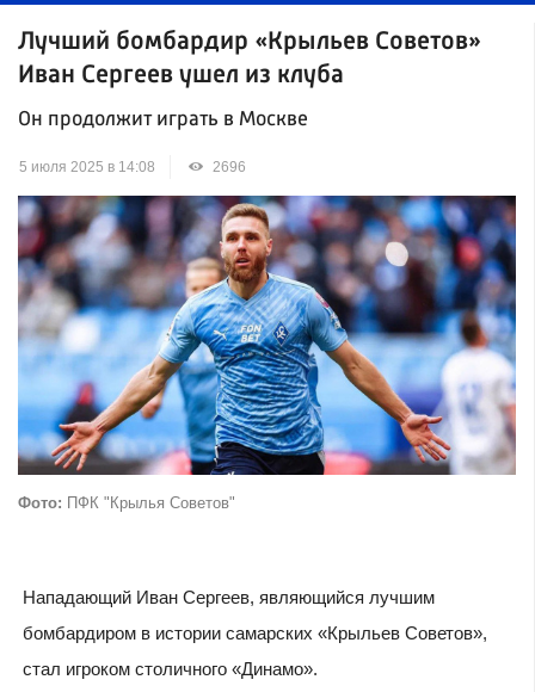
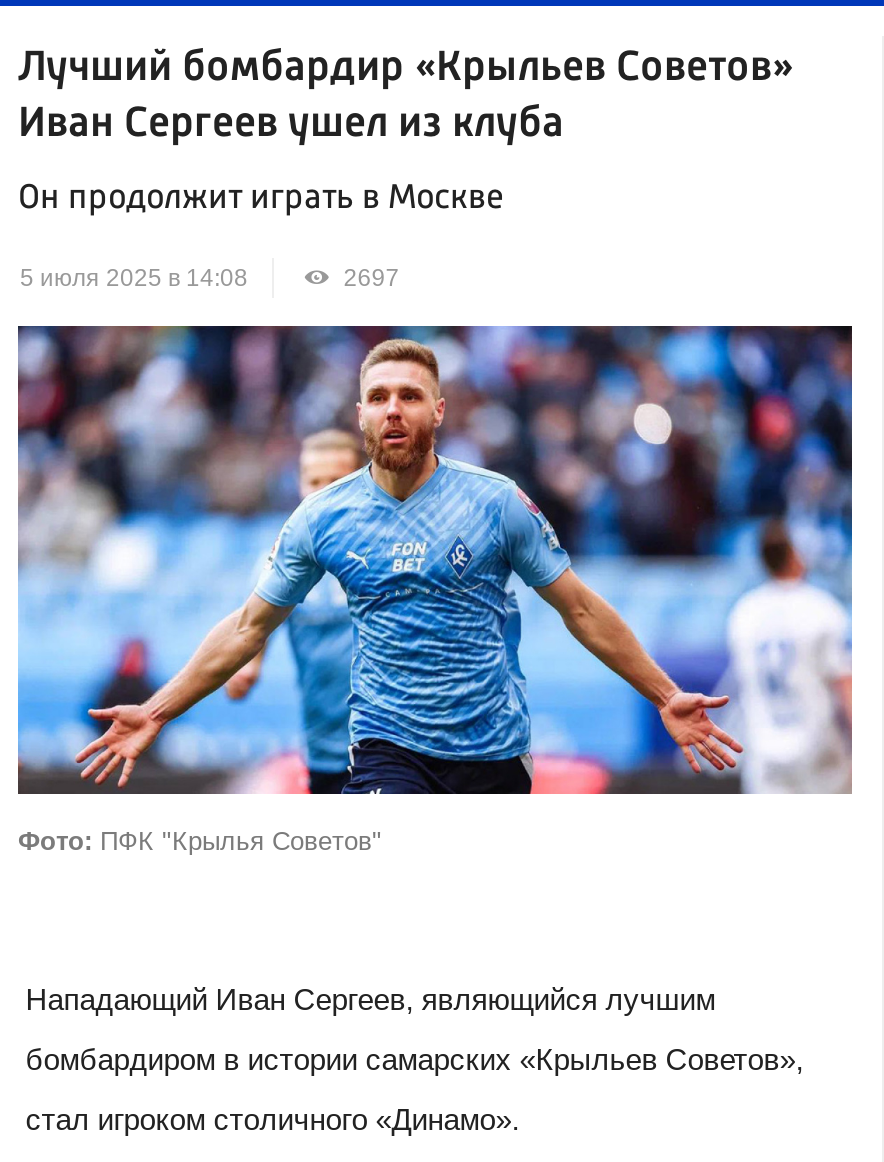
- 2696
+ 2697
